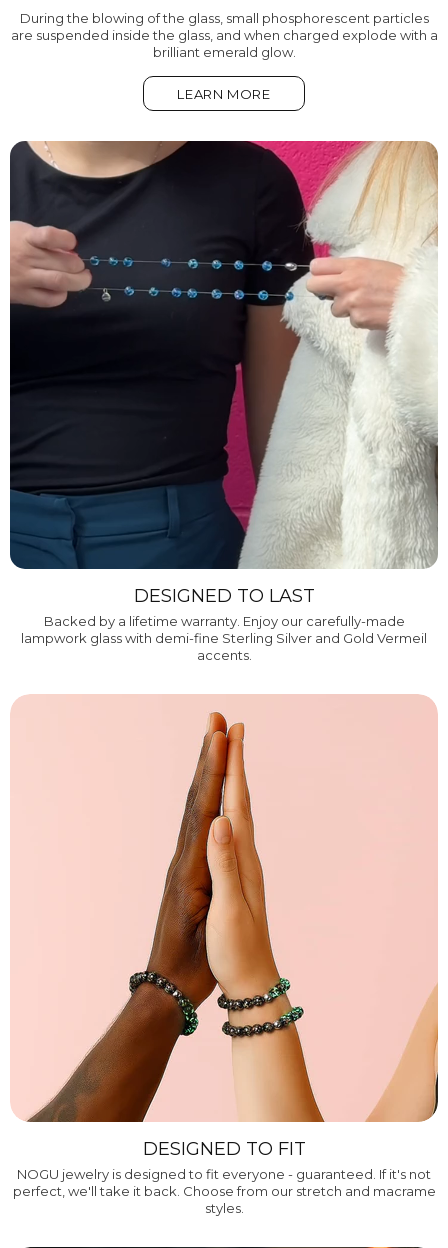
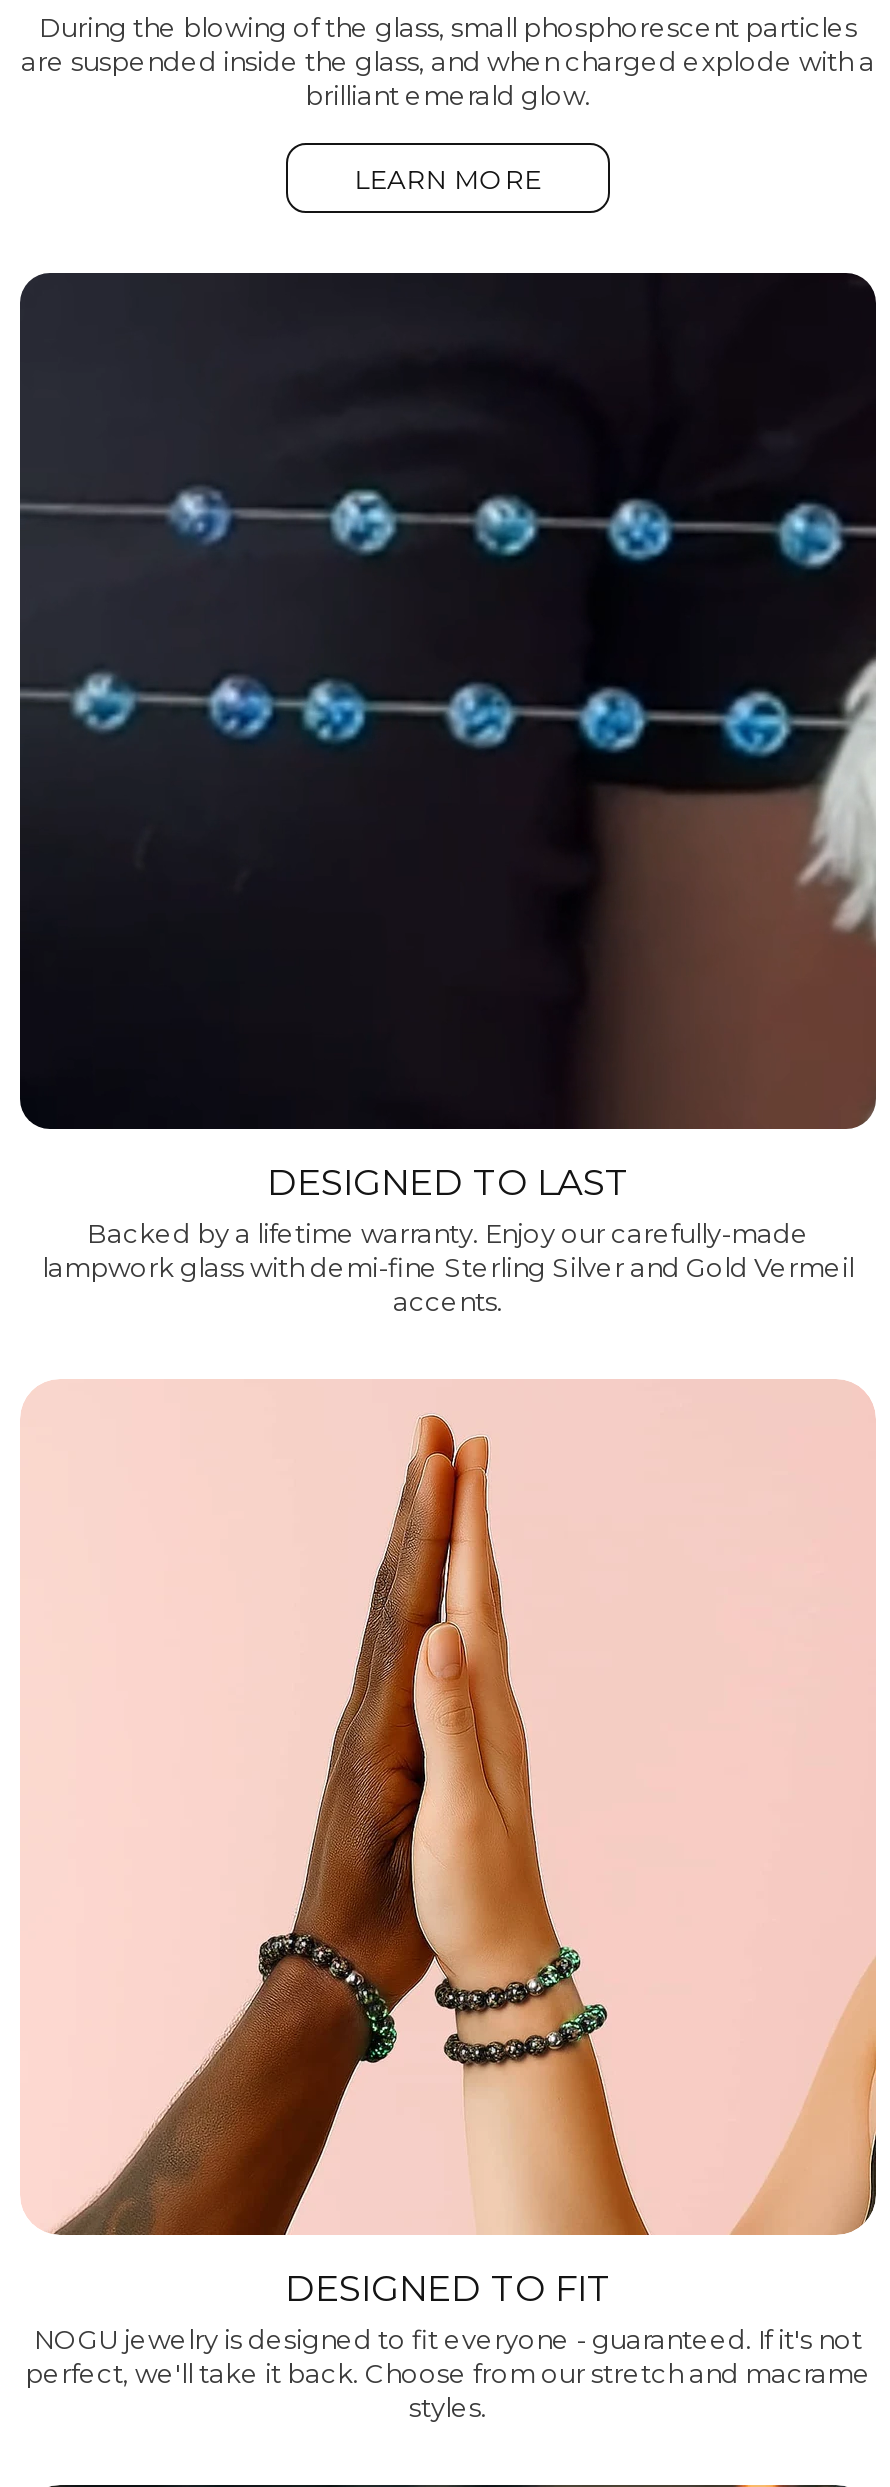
- [image]
+ [image]
